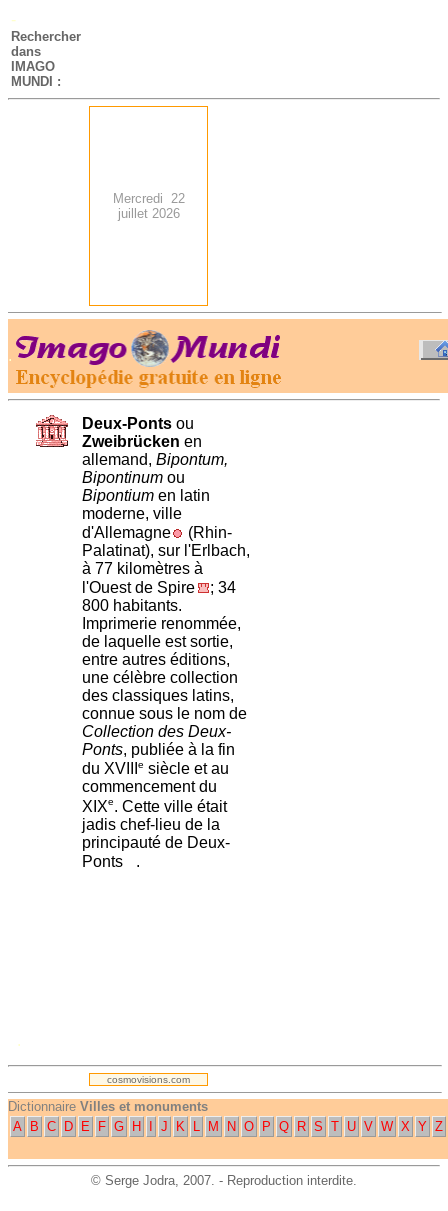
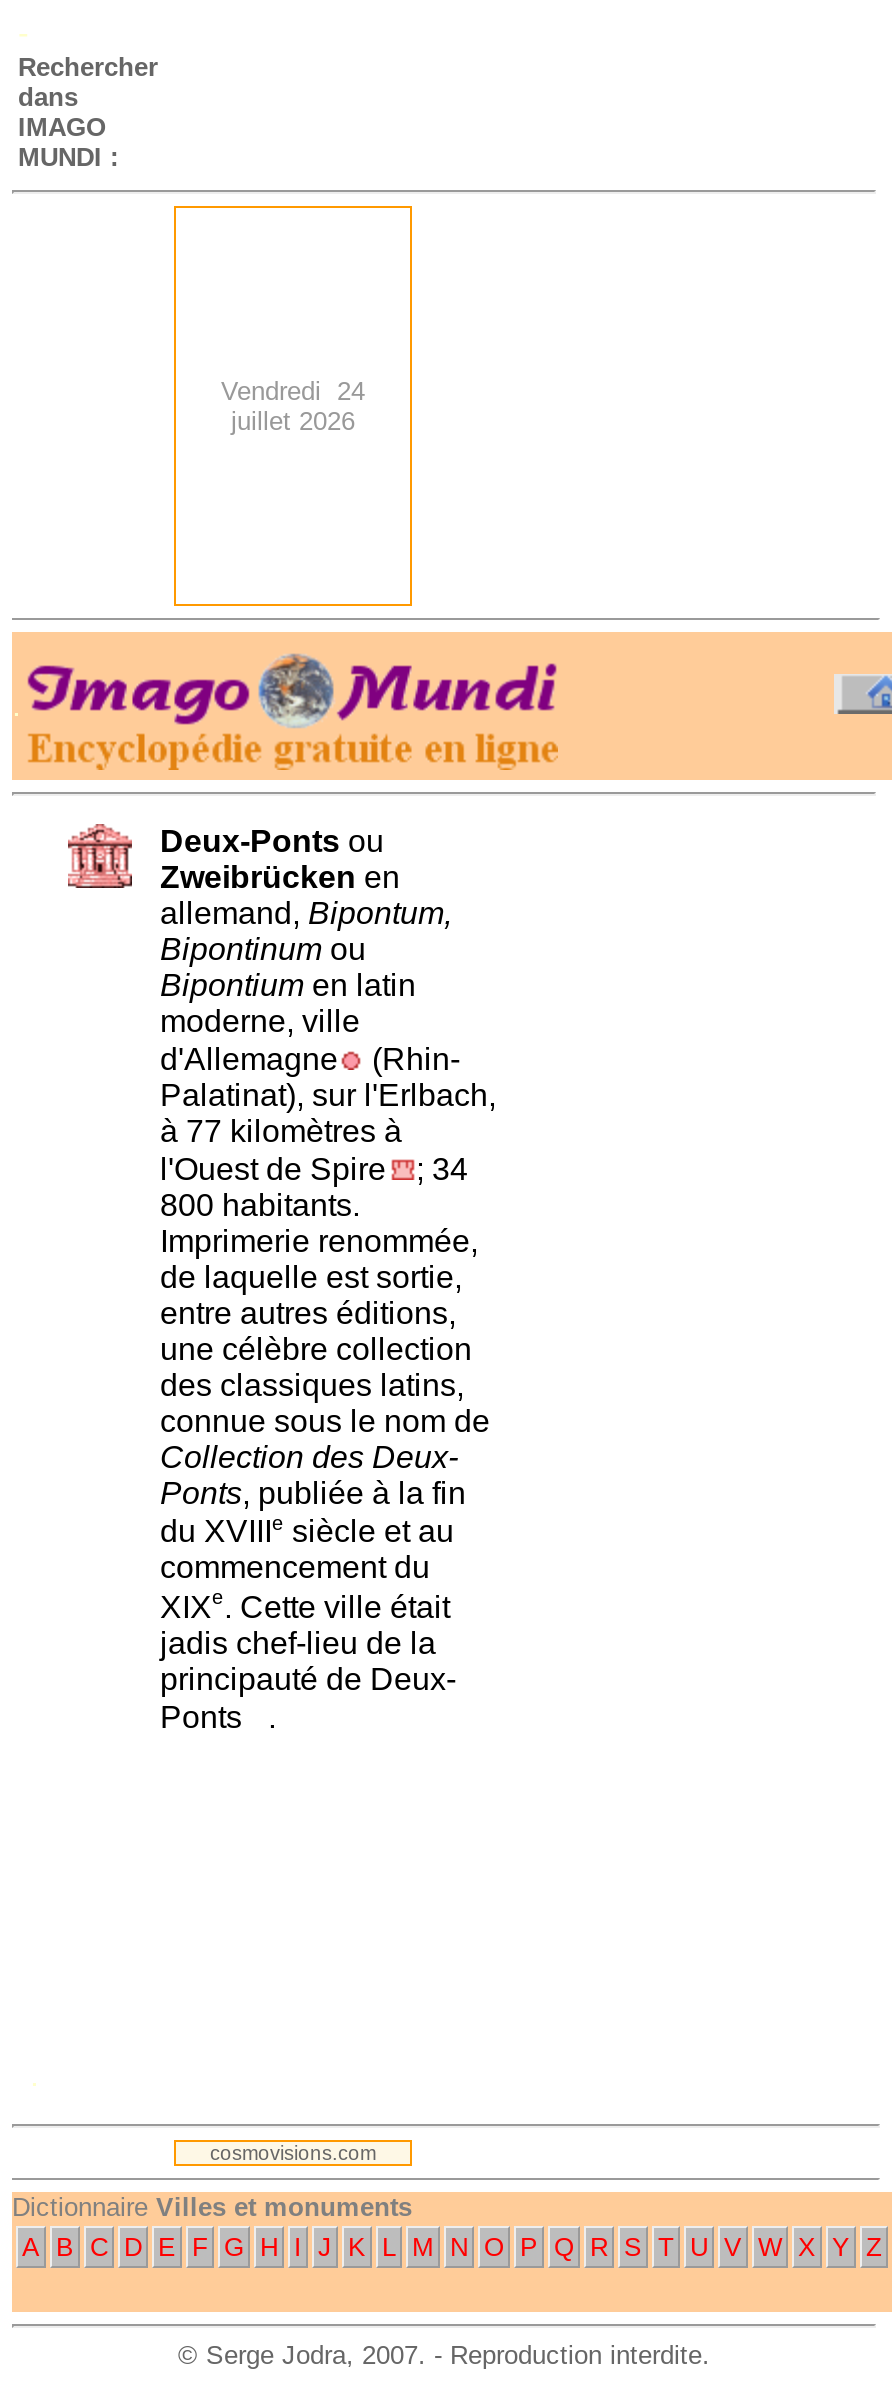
- Mercredi 22
+ Vendredi 24
